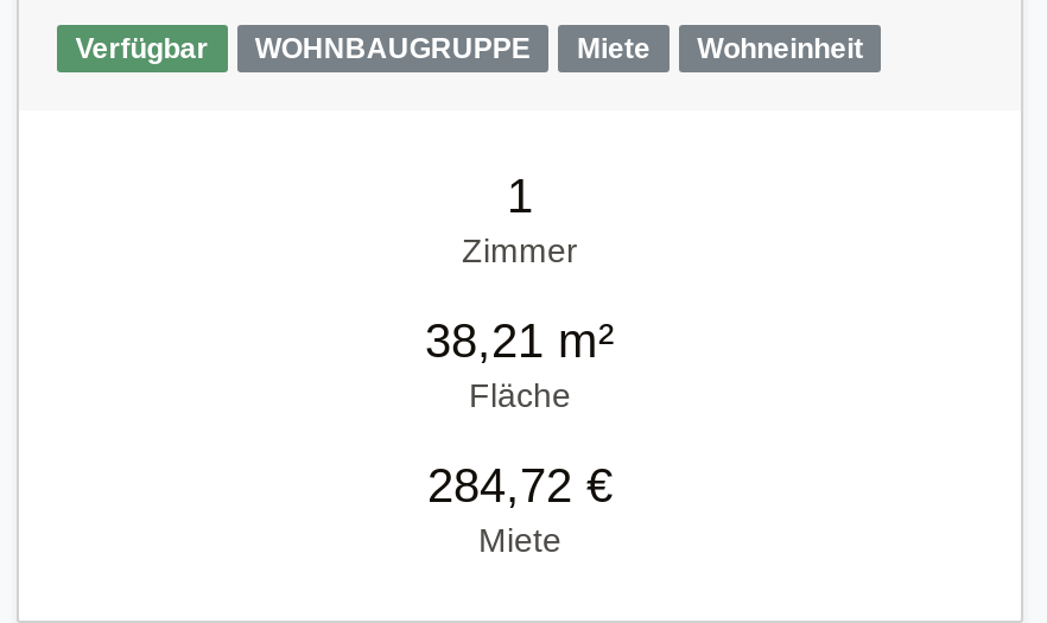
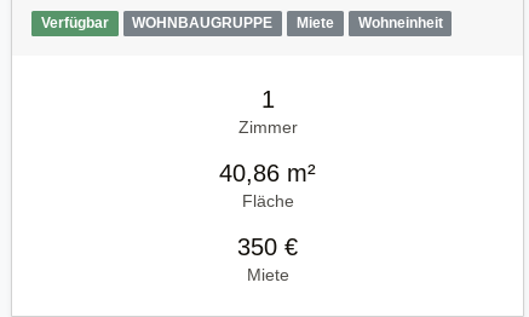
- 38,21 m²
+ 40,86 m²

- 284,72 €
+ 350 €
